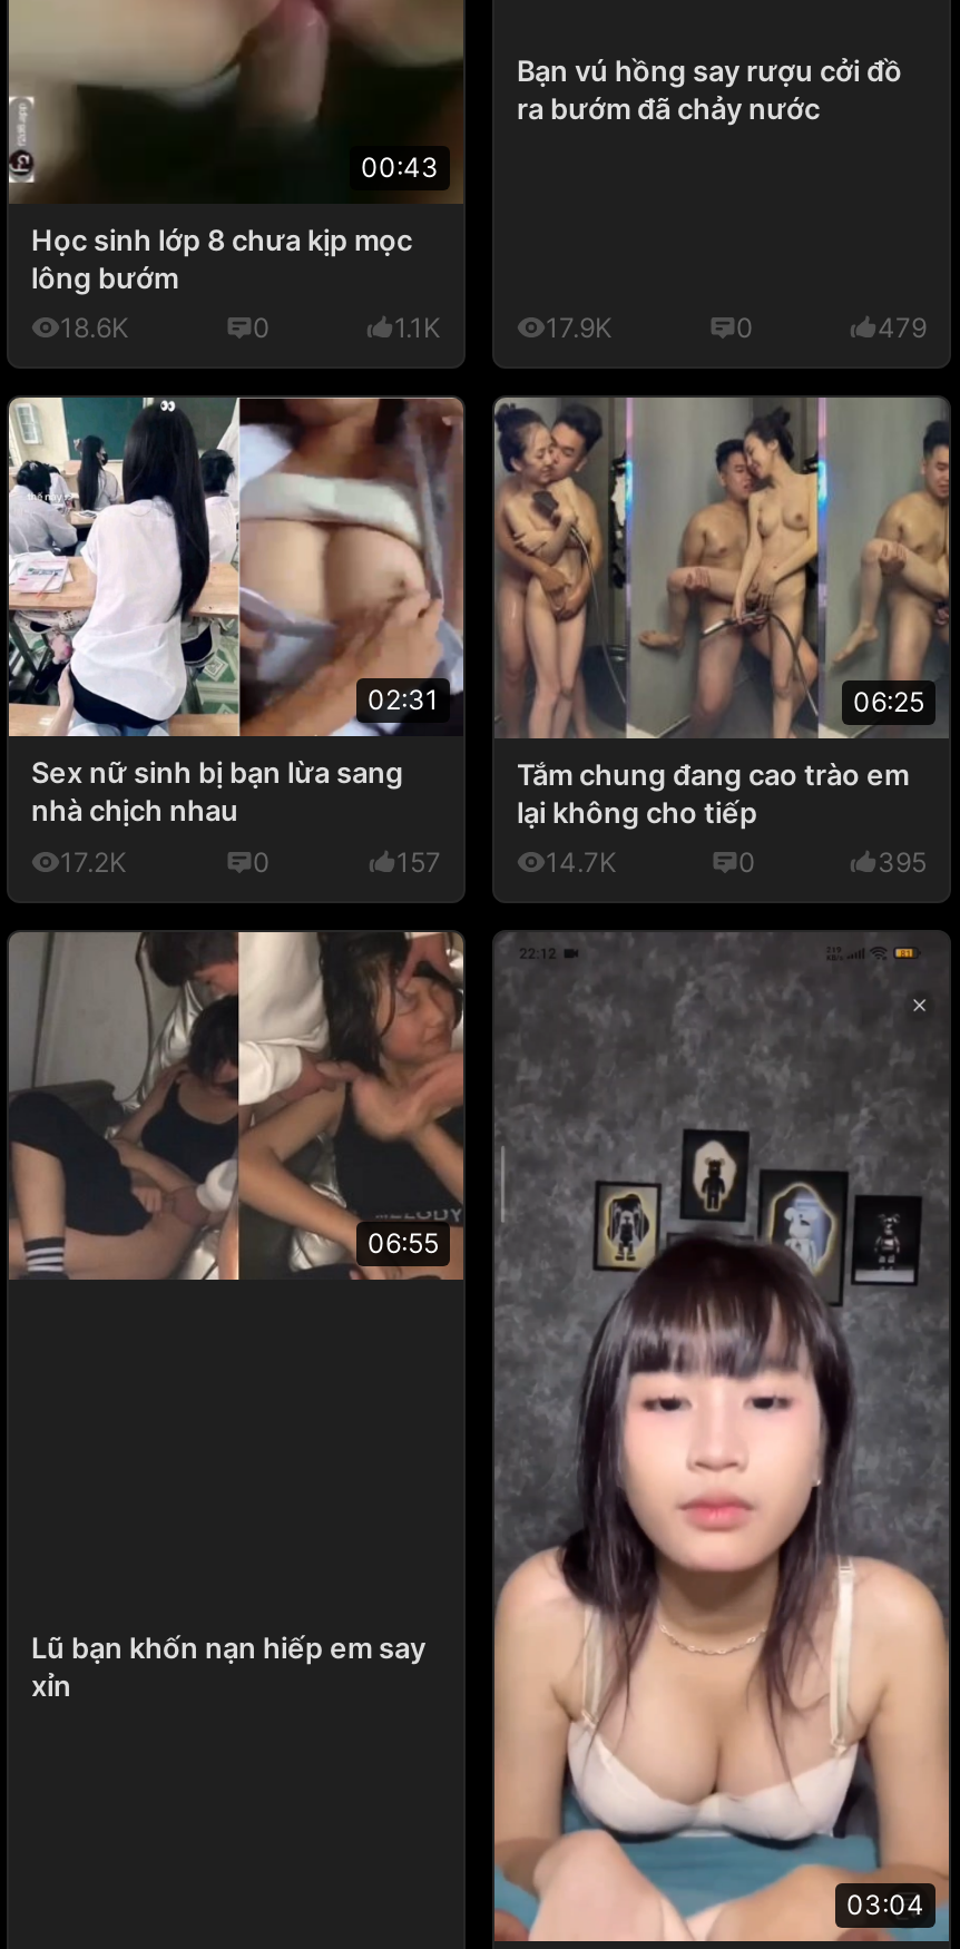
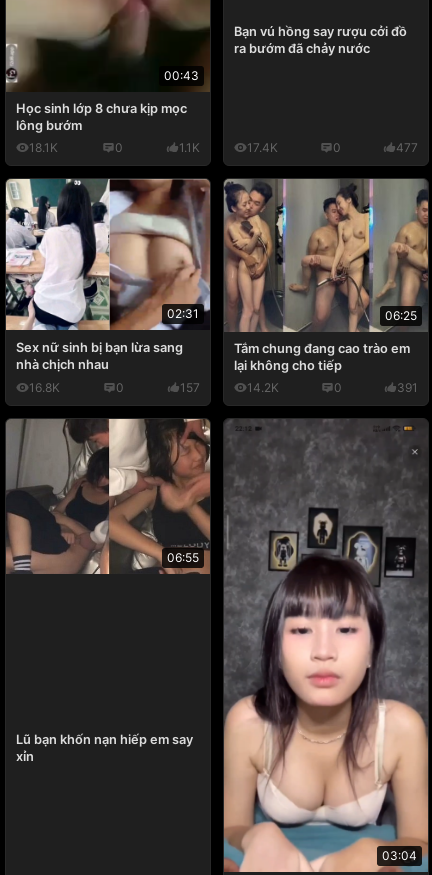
- 18.6K
+ 18.1K

- 17.9K
+ 17.4K

- 479
+ 477

- 17.2K
+ 16.8K

- 14.7K
+ 14.2K

- 395
+ 391
